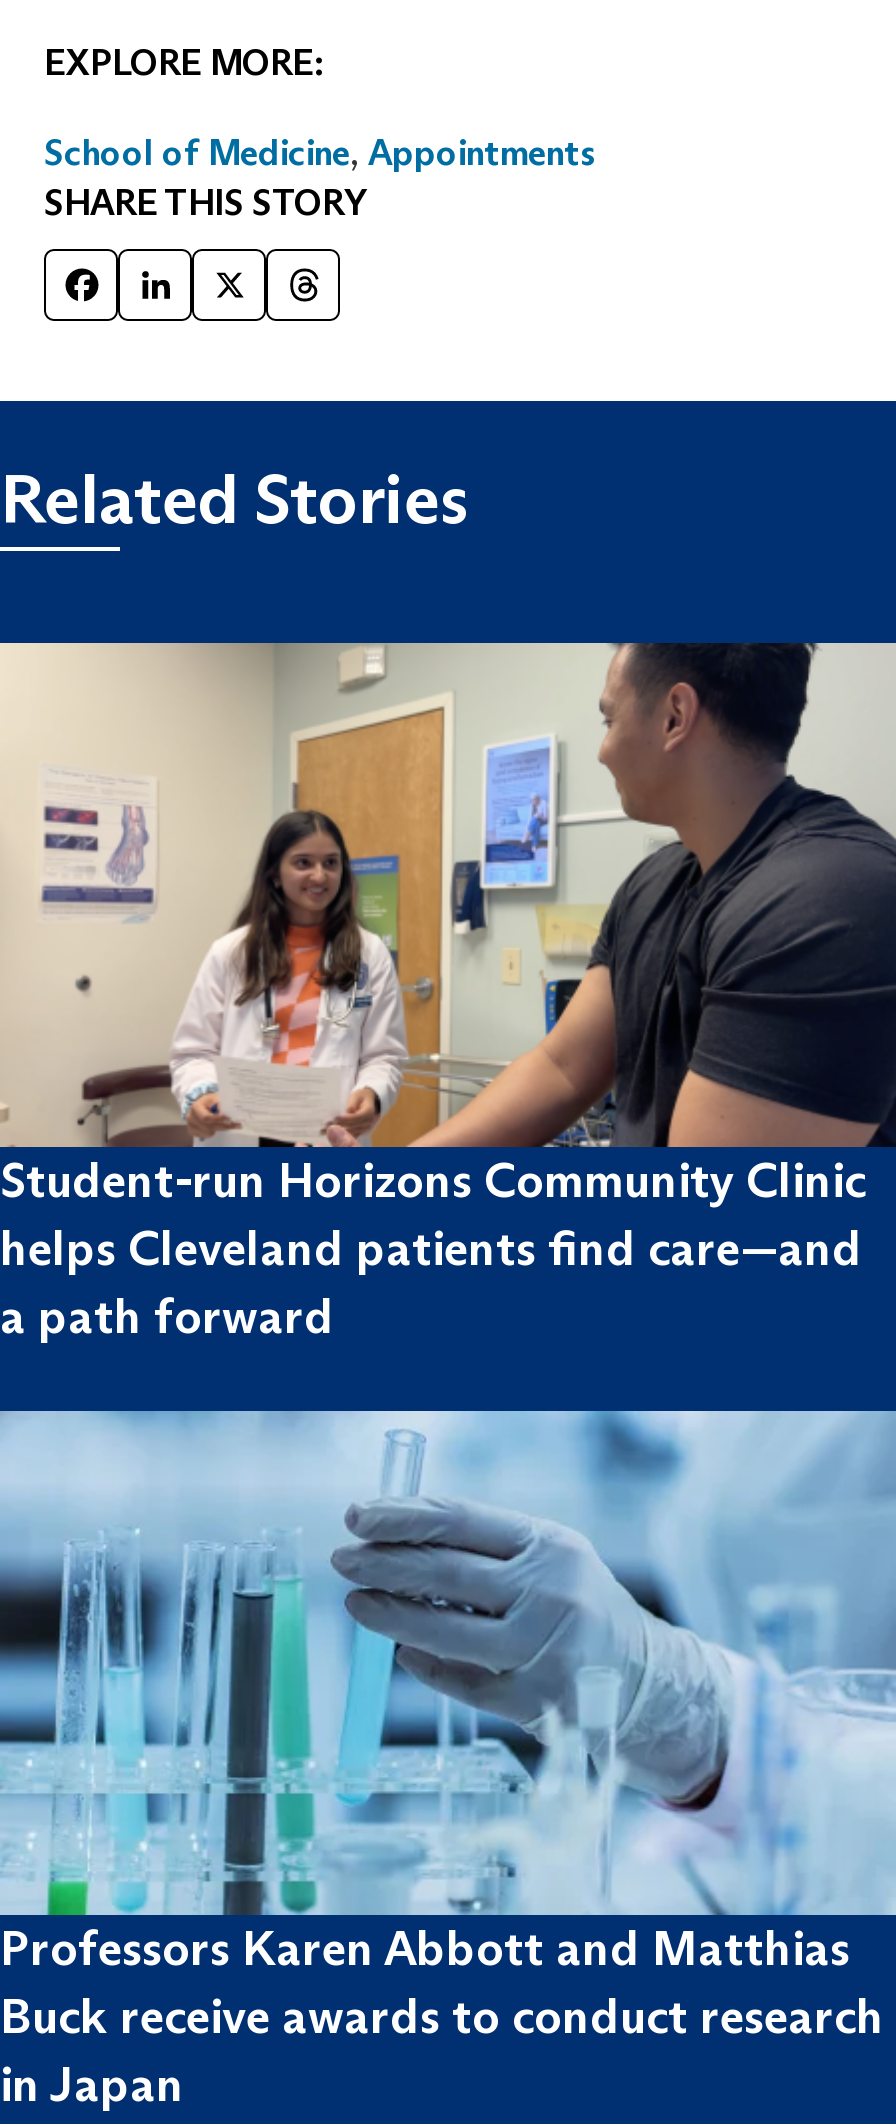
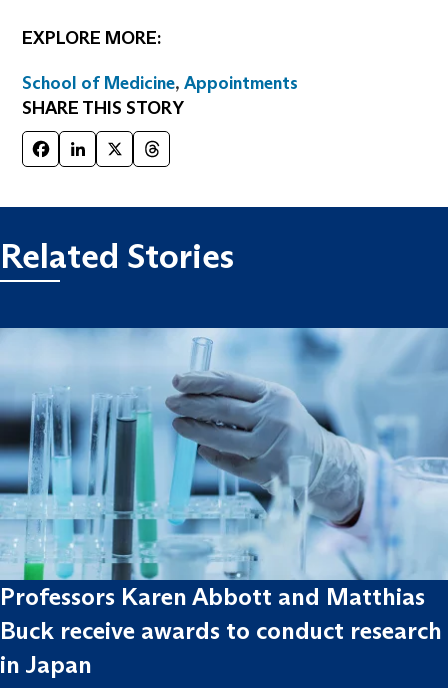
- [image]
- Student-run Horizons Community Clinic
- helps Cleveland patients find care—and
- a path forward
